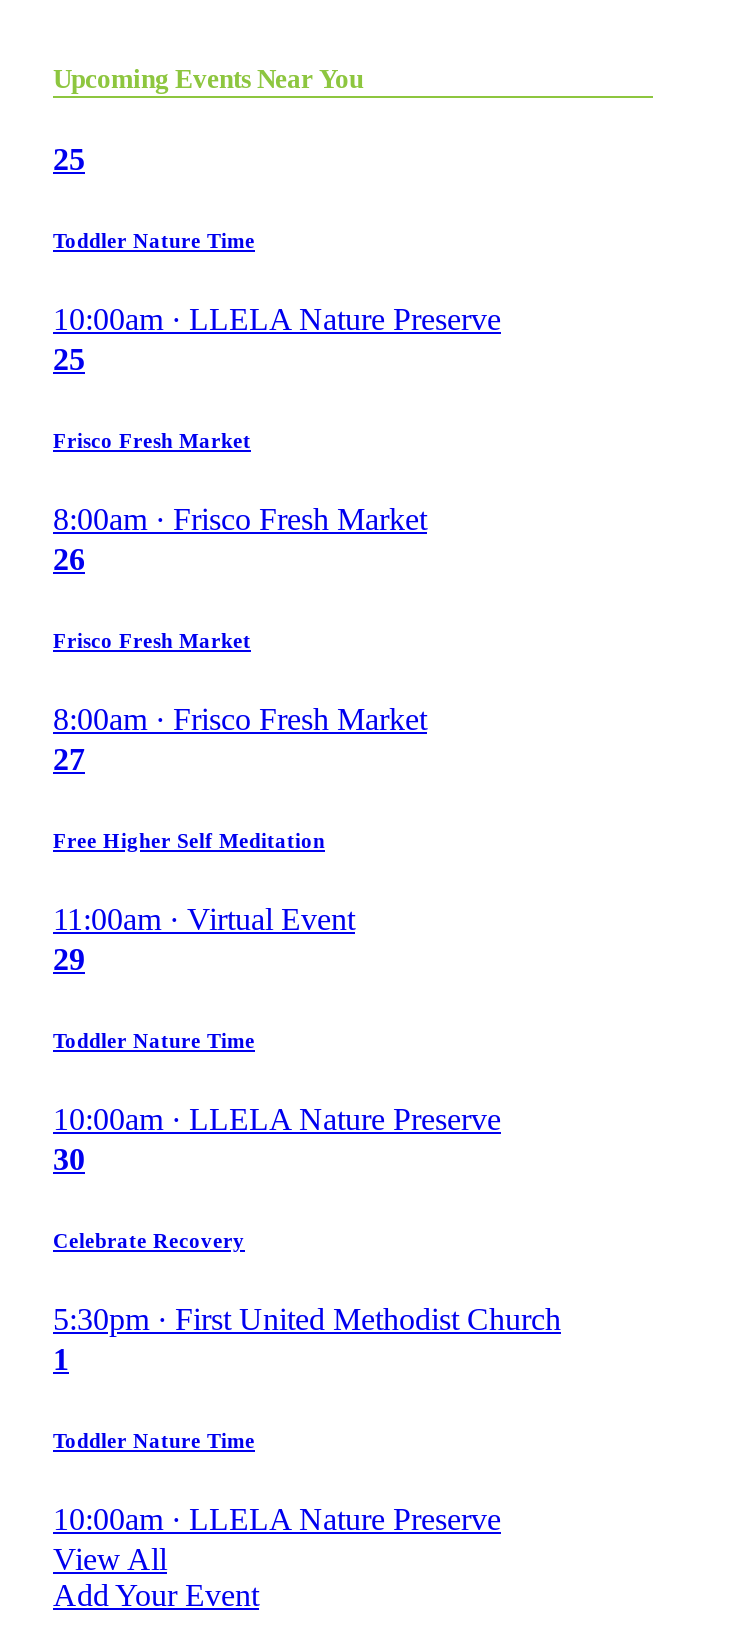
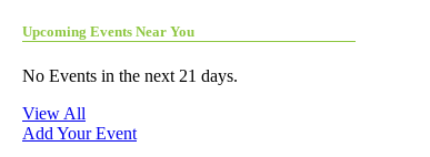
- 25
- Toddler Nature Time
- 10:00am · LLELA Nature Preserve
- 25
- Frisco Fresh Market
- 8:00am · Frisco Fresh Market
- 26
- Frisco Fresh Market
- 8:00am · Frisco Fresh Market
- 27
- Free Higher Self Meditation
- 11:00am · Virtual Event
- 29
- Toddler Nature Time
- 10:00am · LLELA Nature Preserve
- 30
- Celebrate Recovery
- 5:30pm · First United Methodist Church
- 1
- Toddler Nature Time
- 10:00am · LLELA Nature Preserve
+ No Events in the next 21 days.
